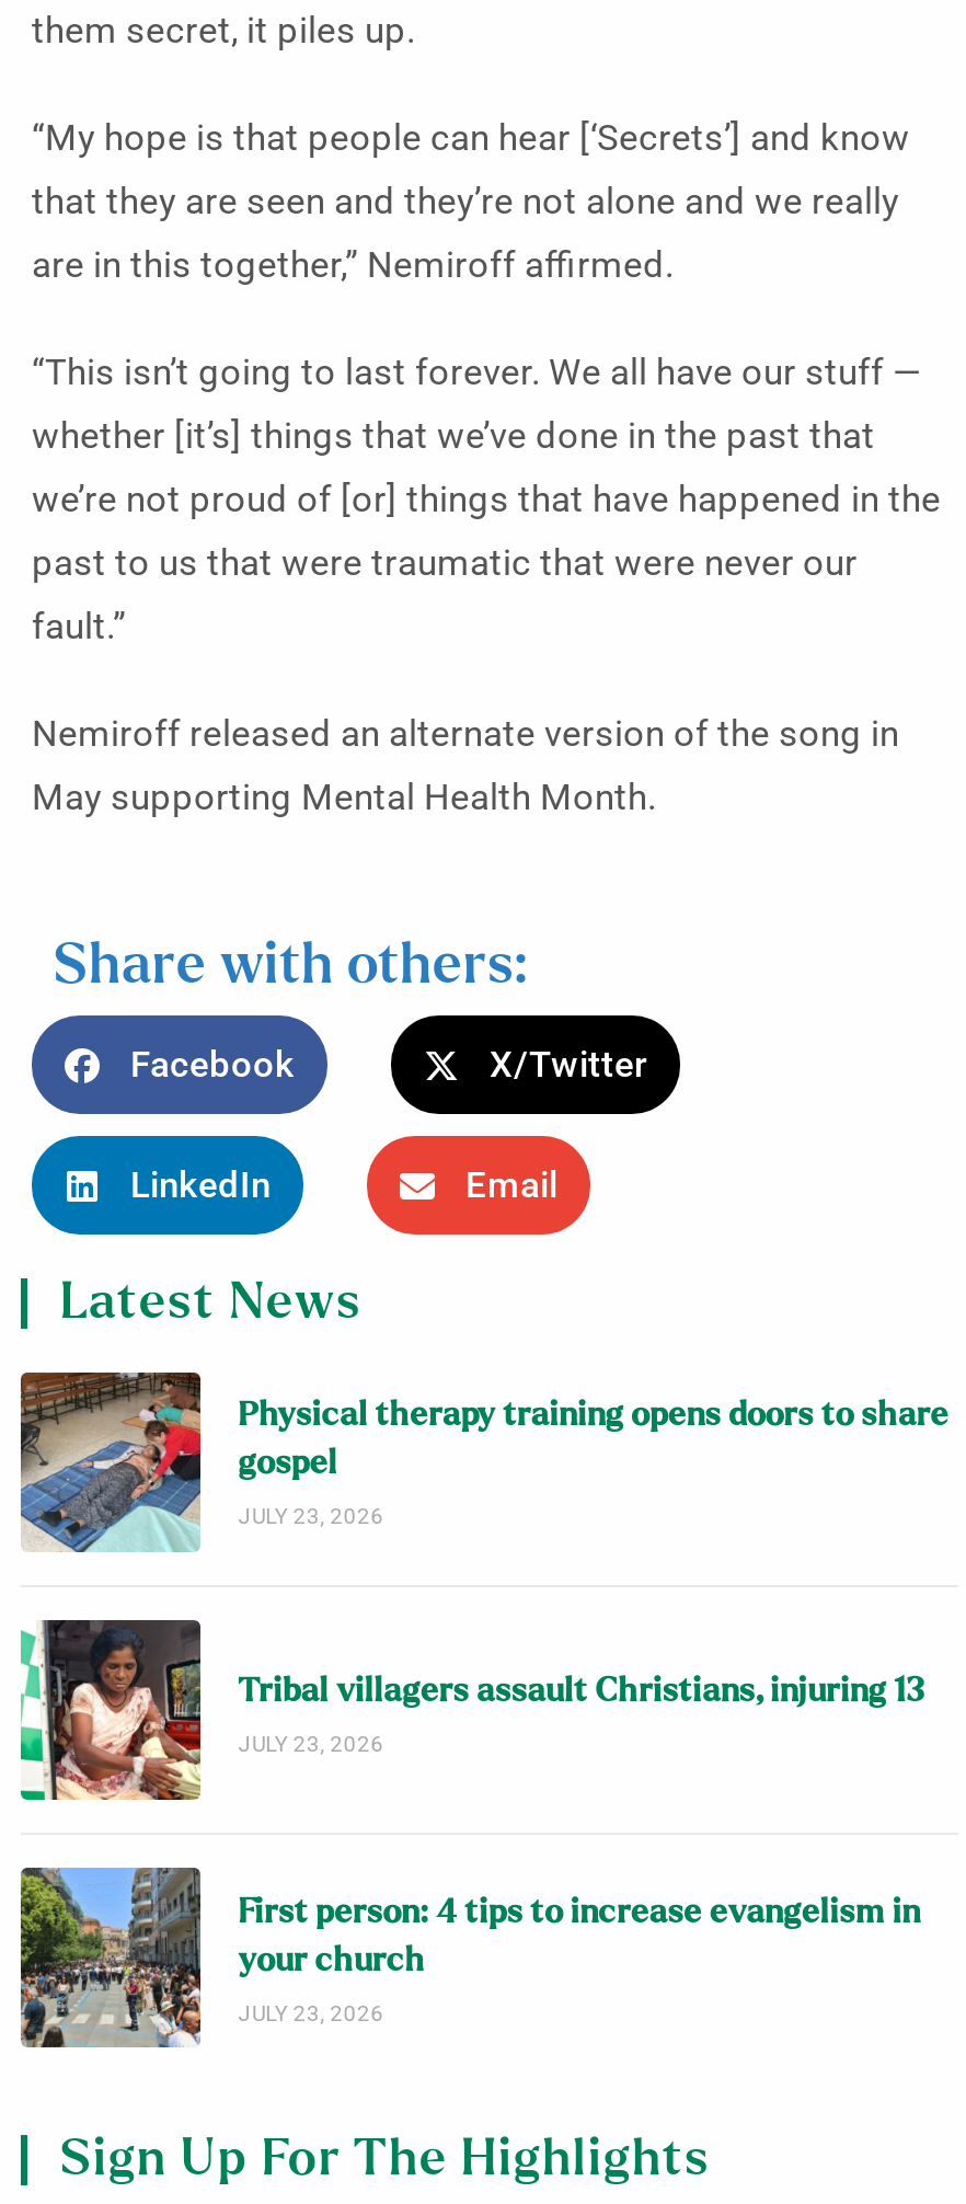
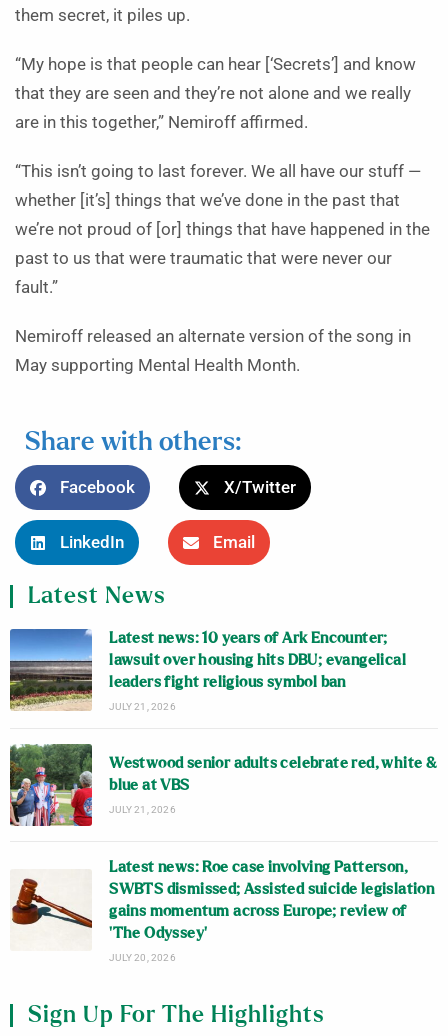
- [image]
- Physical therapy training opens doors to share
- gospel
- JULY 23, 2026
+ [image]
+ Latest news: 10 years of Ark Encounter;
+ lawsuit over housing hits DBU; evangelical
+ leaders fight religious symbol ban
+ JULY 21, 2026

- [image]
- Tribal villagers assault Christians, injuring 13
- JULY 23, 2026
+ [image]
+ Westwood senior adults celebrate red, white &
+ blue at VBS
+ JULY 21, 2026

- [image]
- First person: 4 tips to increase evangelism in
- your church
- JULY 23, 2026
+ [image]
+ Latest news: Roe case involving Patterson,
+ SWBTS dismissed; Assisted suicide legislation
+ gains momentum across Europe; review of
+ ‘The Odyssey’
+ JULY 20, 2026
